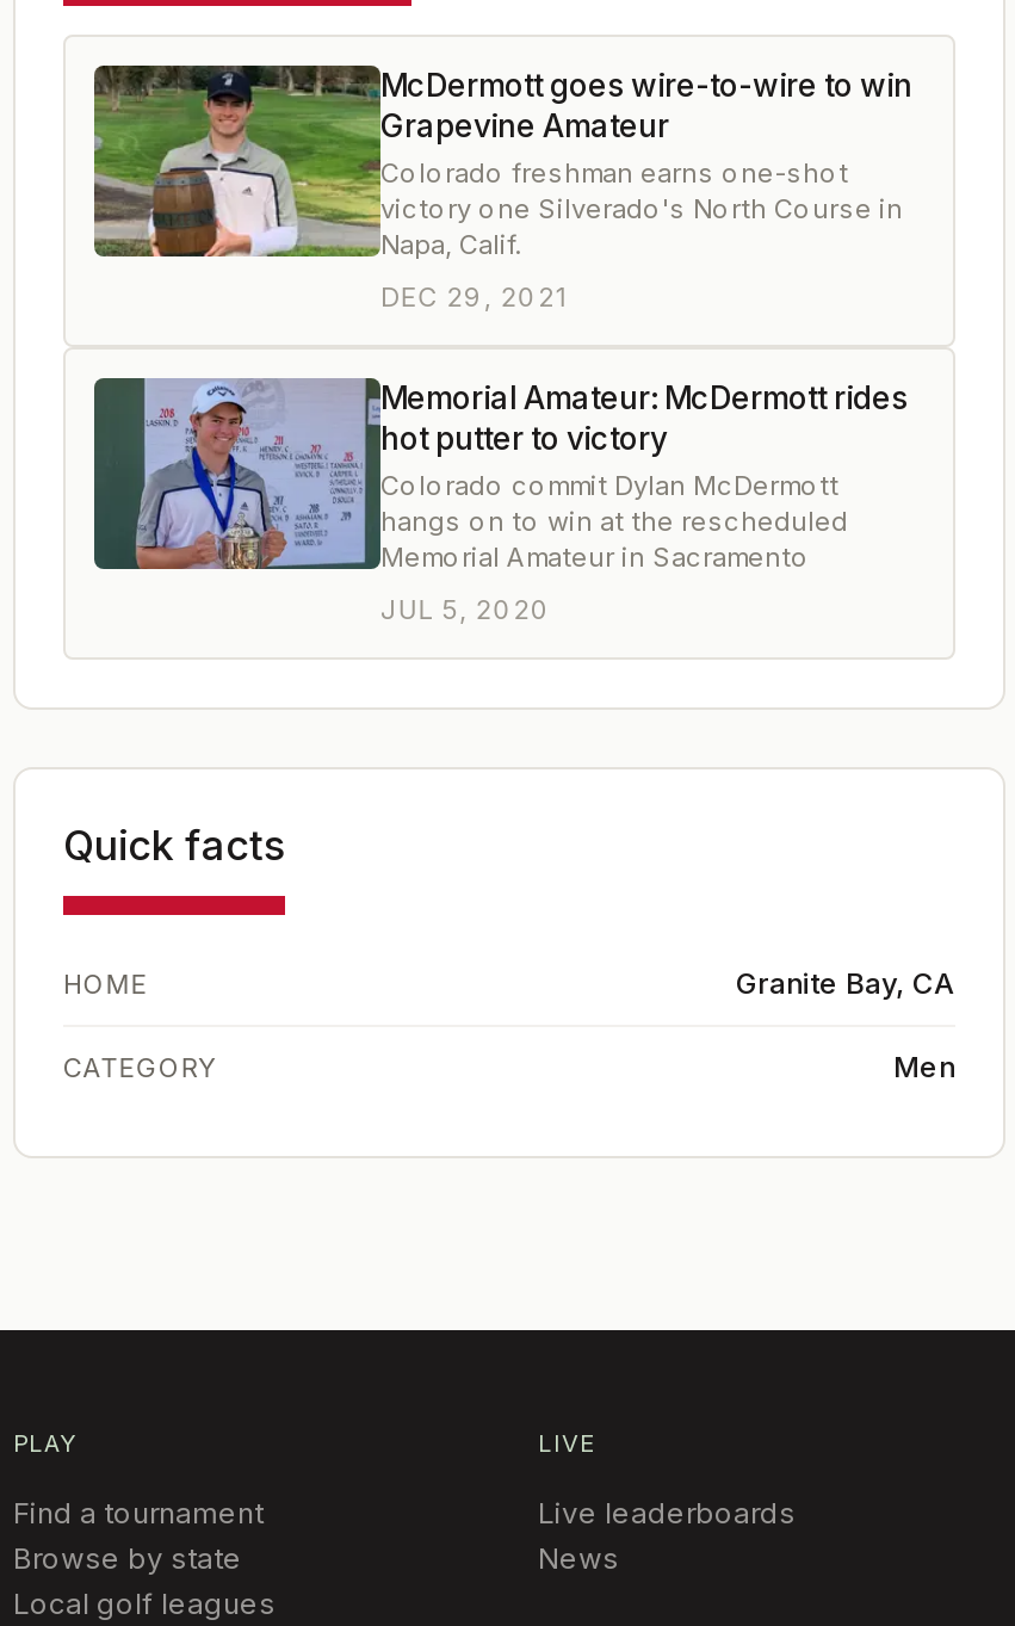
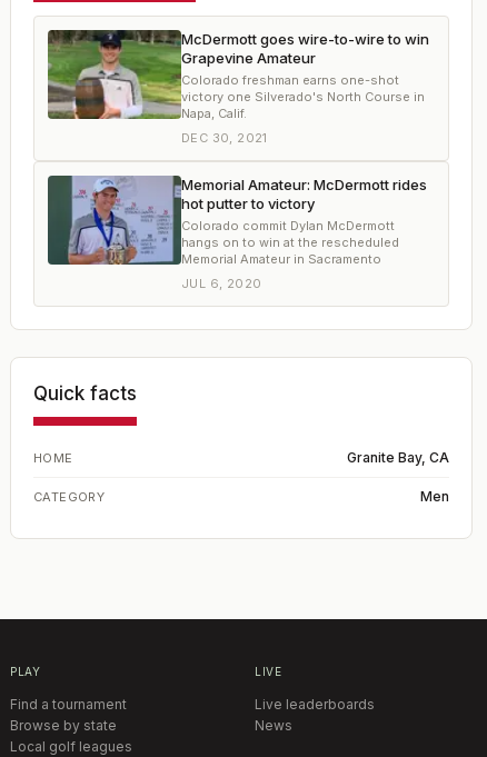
- DEC 29, 2021
+ DEC 30, 2021

- JUL 5, 2020
+ JUL 6, 2020
